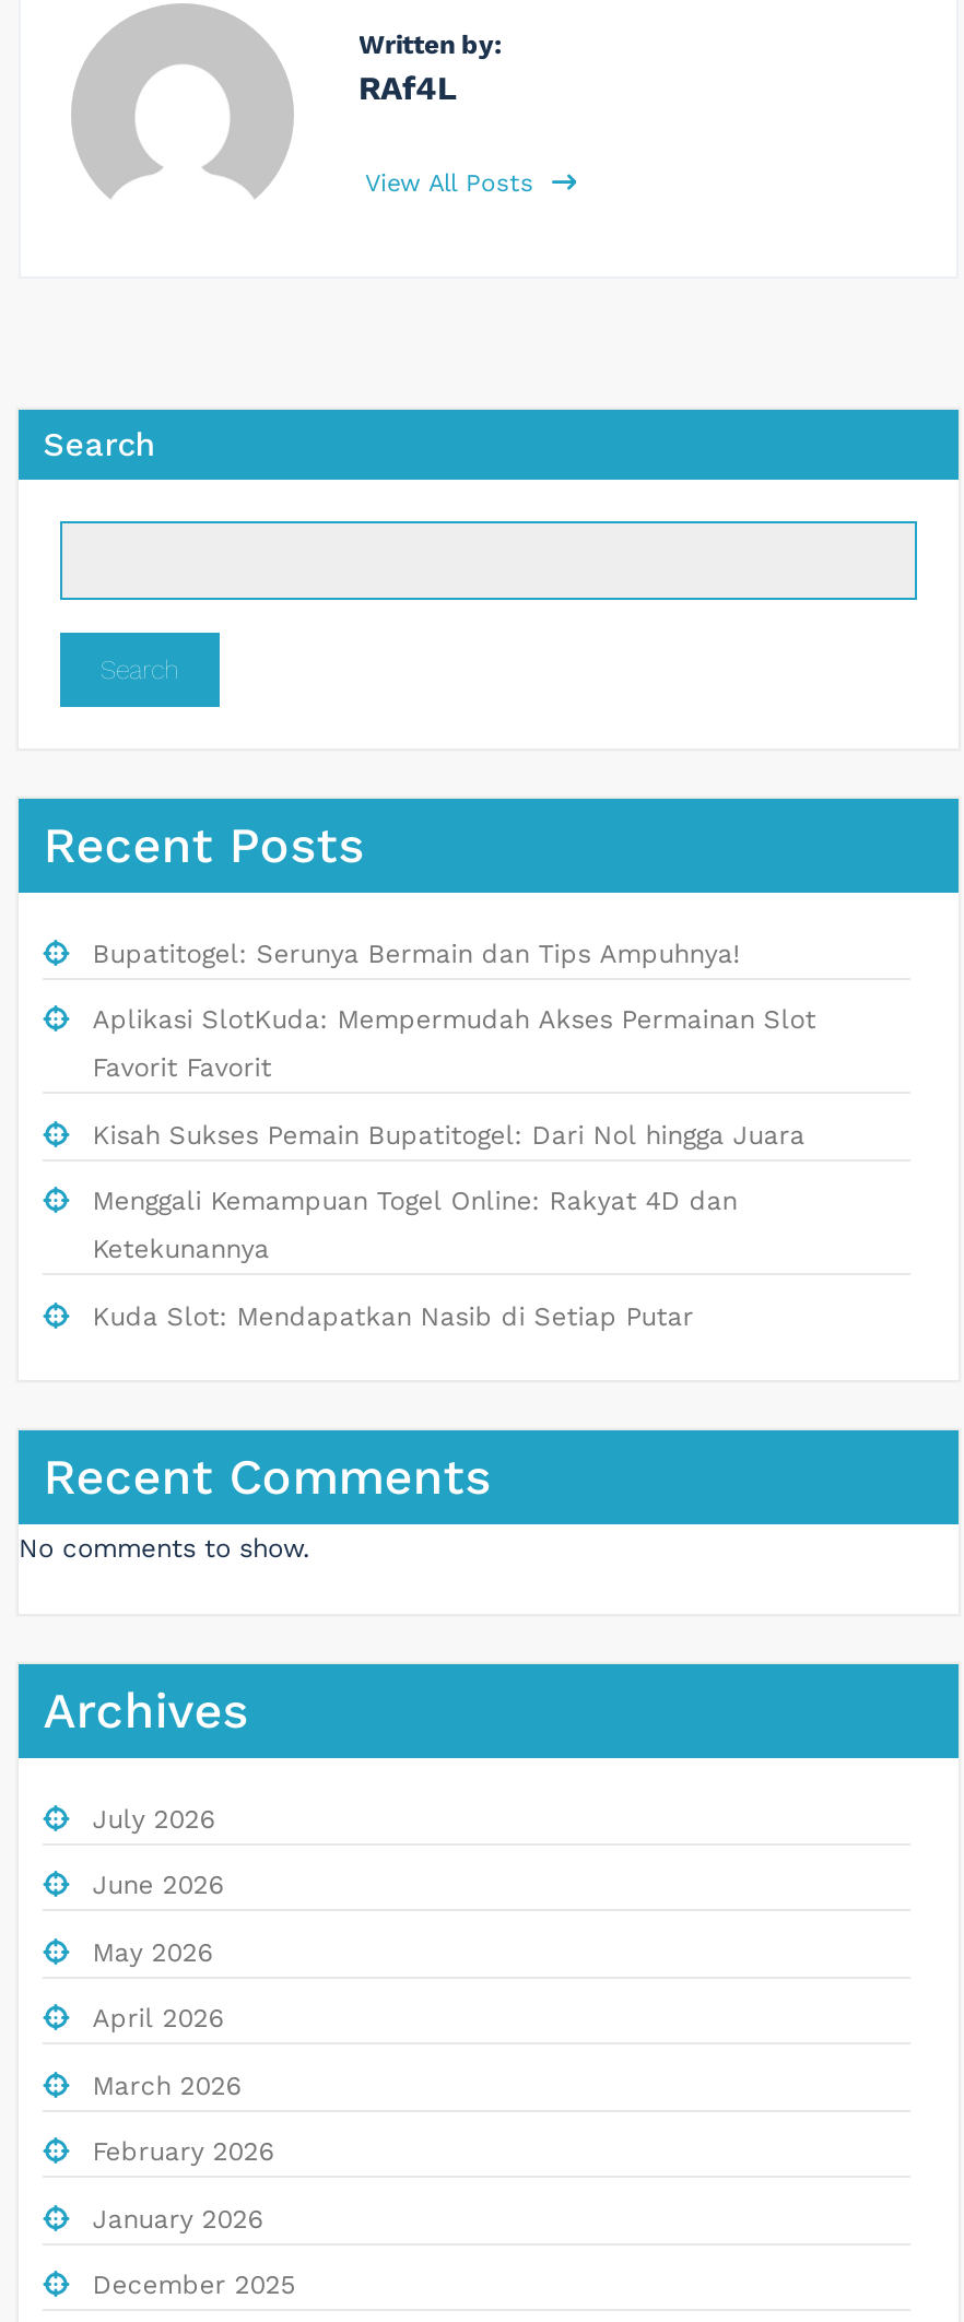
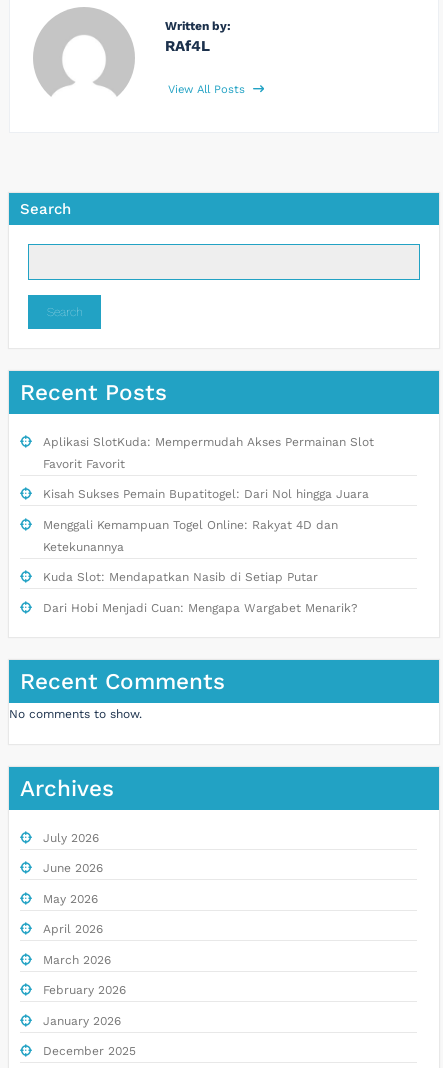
- Bupatitogel: Serunya Bermain dan Tips Ampuhnya!

moved up: Aplikasi SlotKuda: Mempermudah Akses Permainan Slot | Favorit Favorit | Kisah Sukses Pemain Bupatitogel: Dari Nol hingga Juara | Menggali Kemampuan Togel Online: Rakyat 4D dan | Ketekunannya | Kuda Slot: Mendapatkan Nasib di Setiap Putar

+ Dari Hobi Menjadi Cuan: Mengapa Wargabet Menarik?
